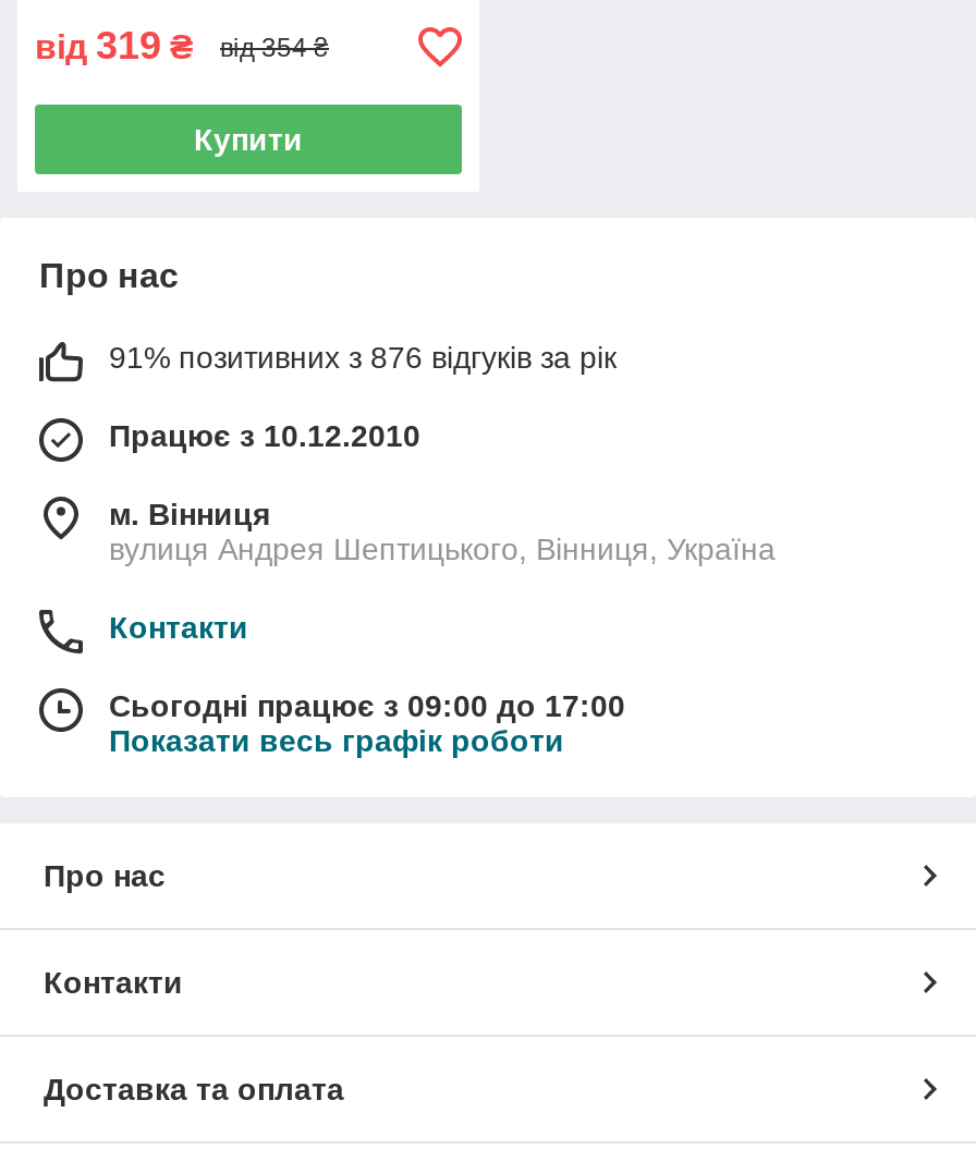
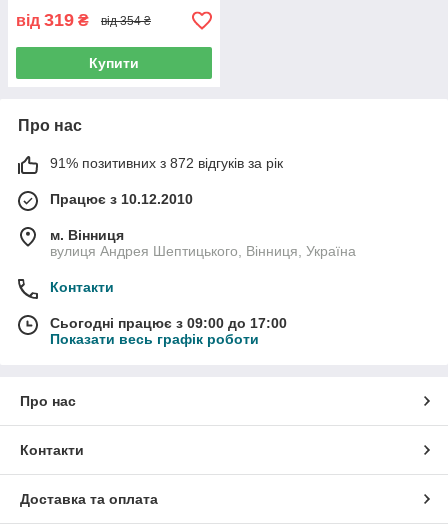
- 91% позитивних з 876 відгуків за рік
+ 91% позитивних з 872 відгуків за рік
